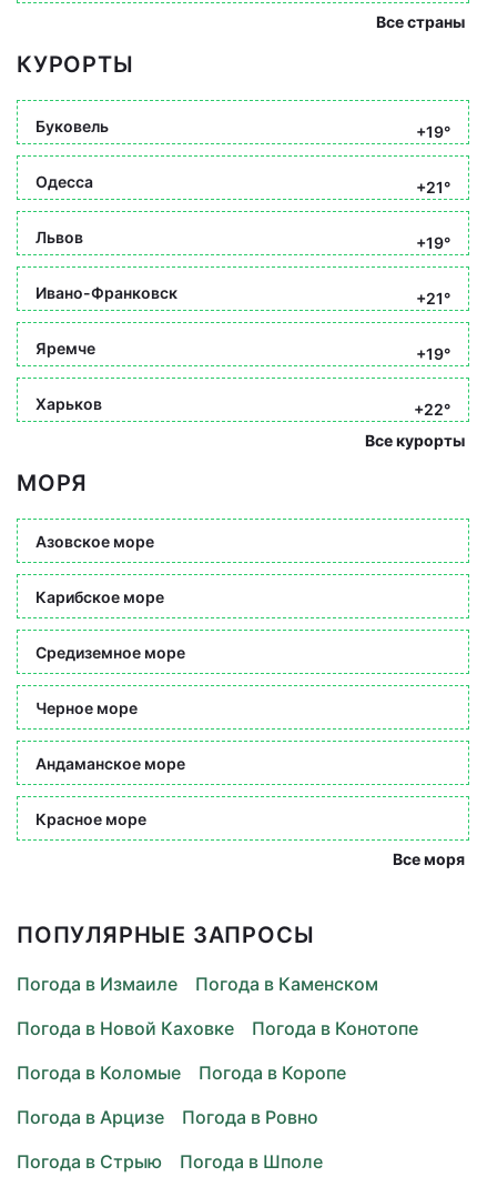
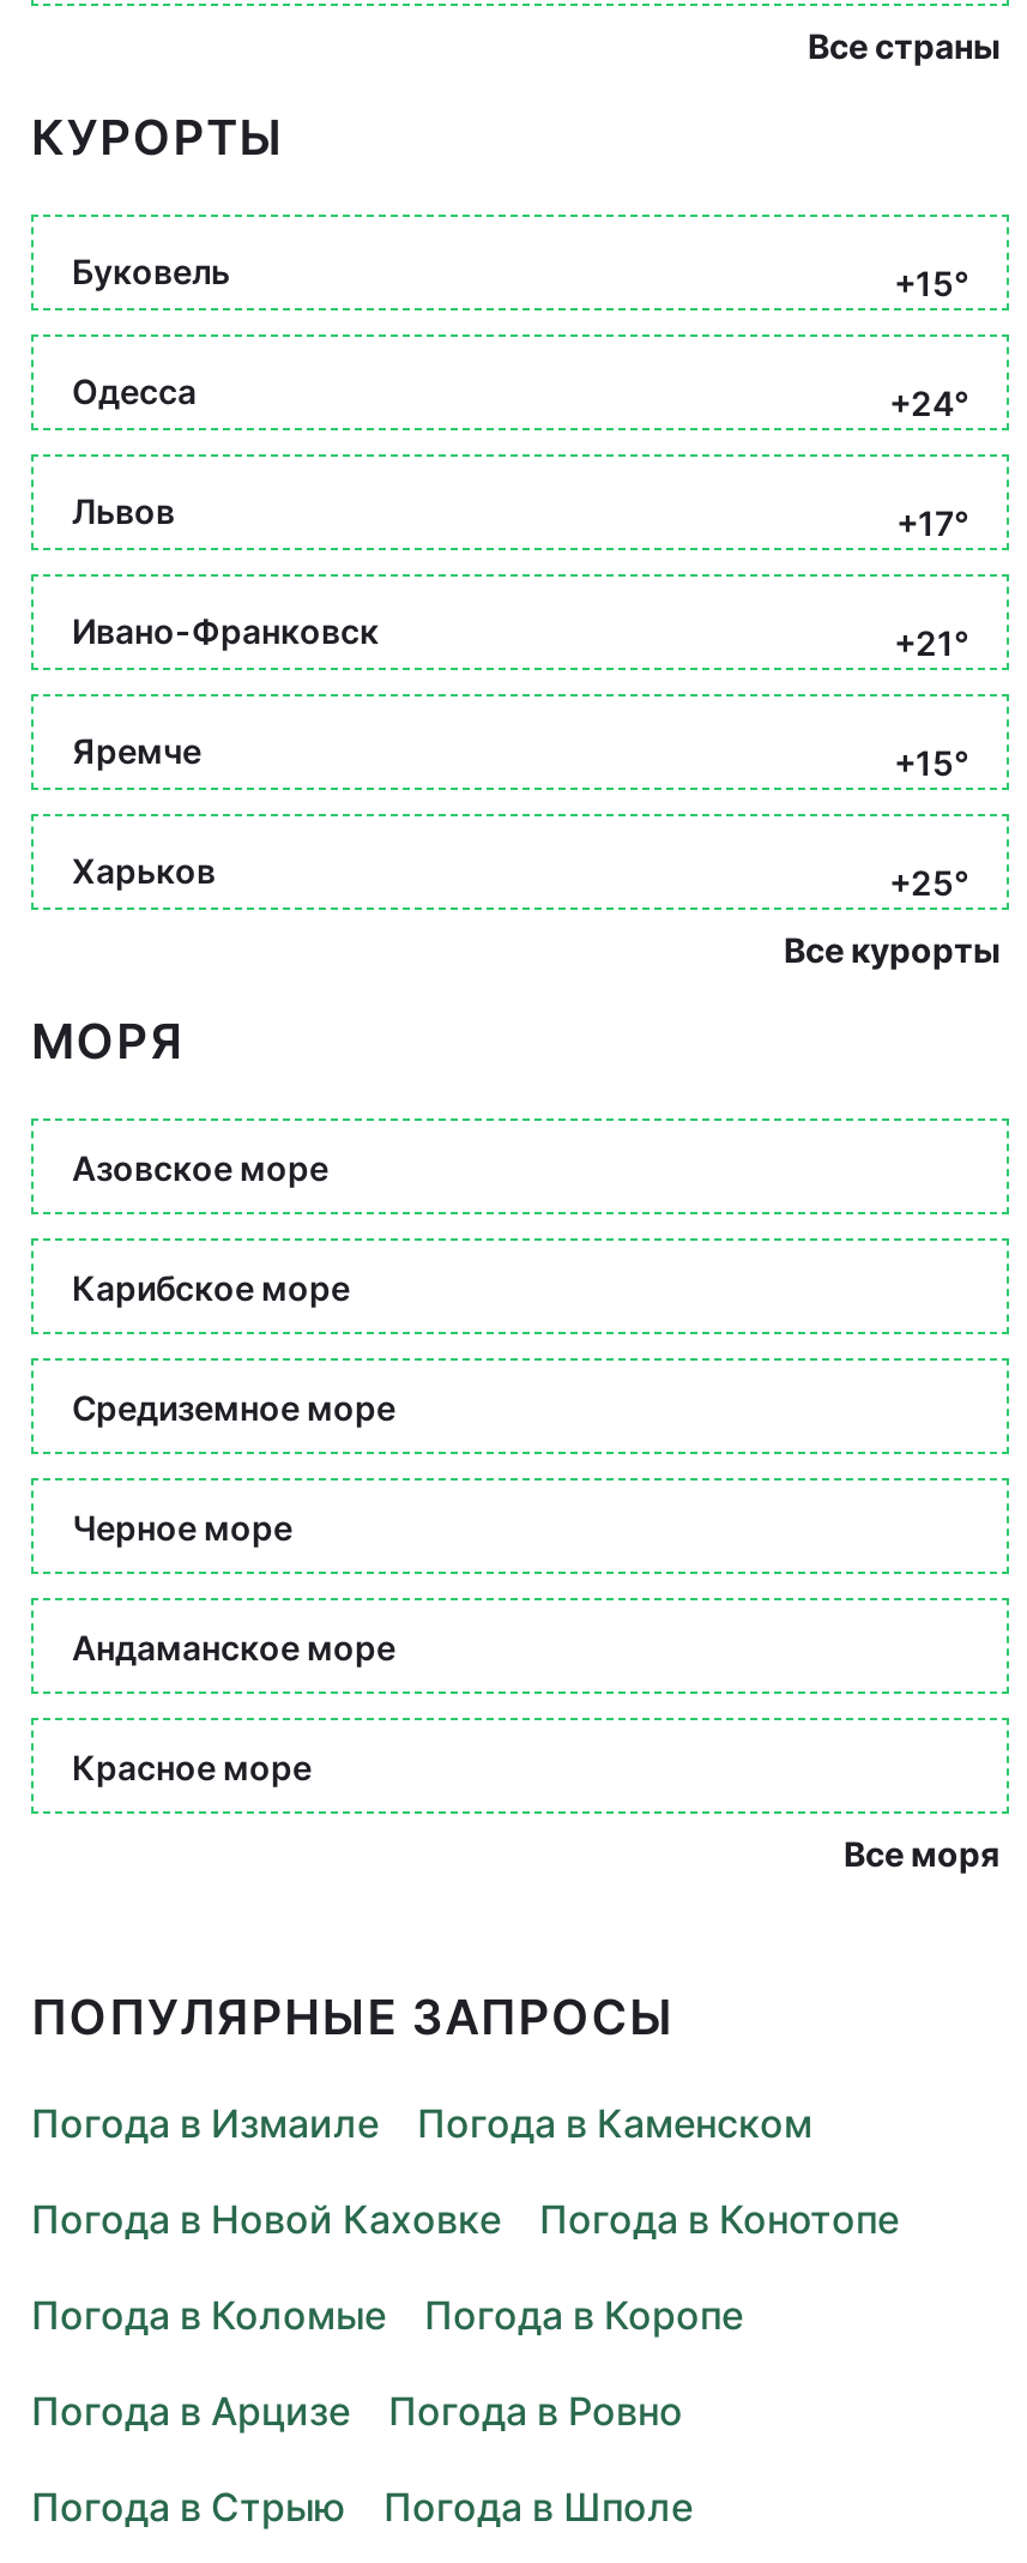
- +19°
+ +15°

- +21°
+ +24°

- +19°
+ +17°

- +19°
+ +15°

- +22°
+ +25°
